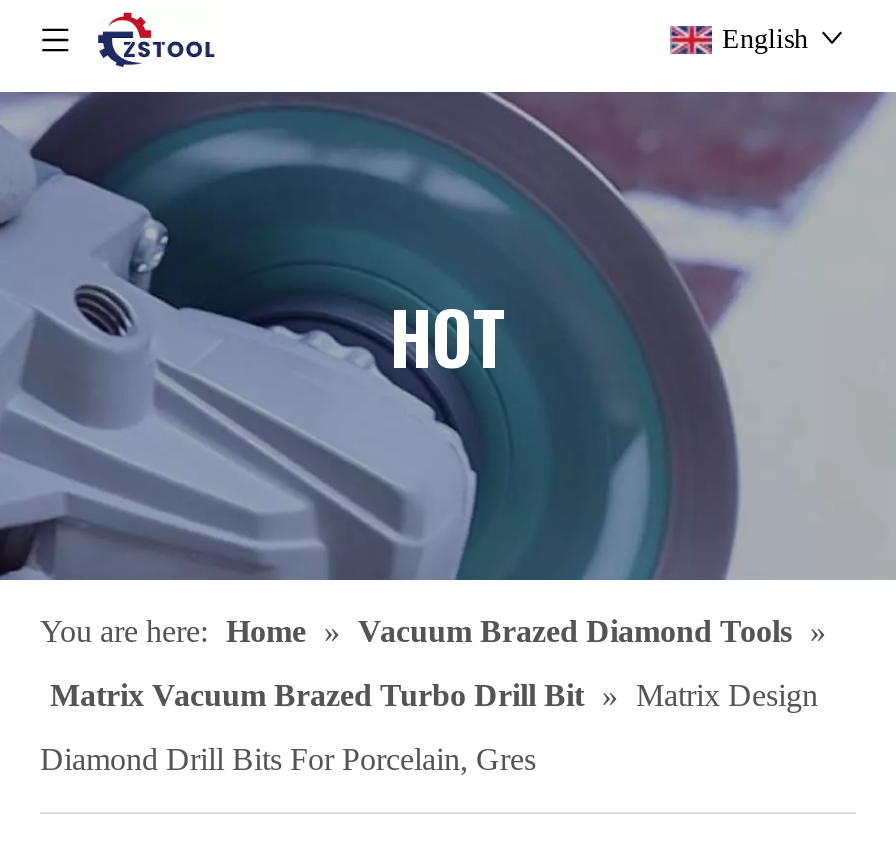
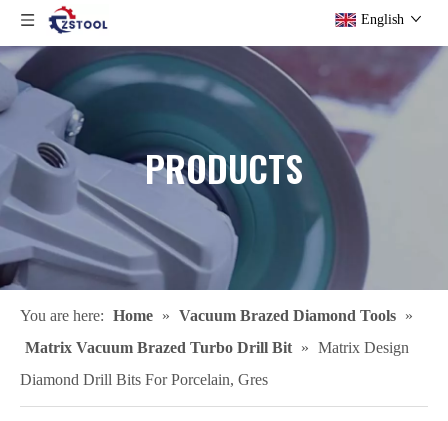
- HOT
+ PRODUCTS
